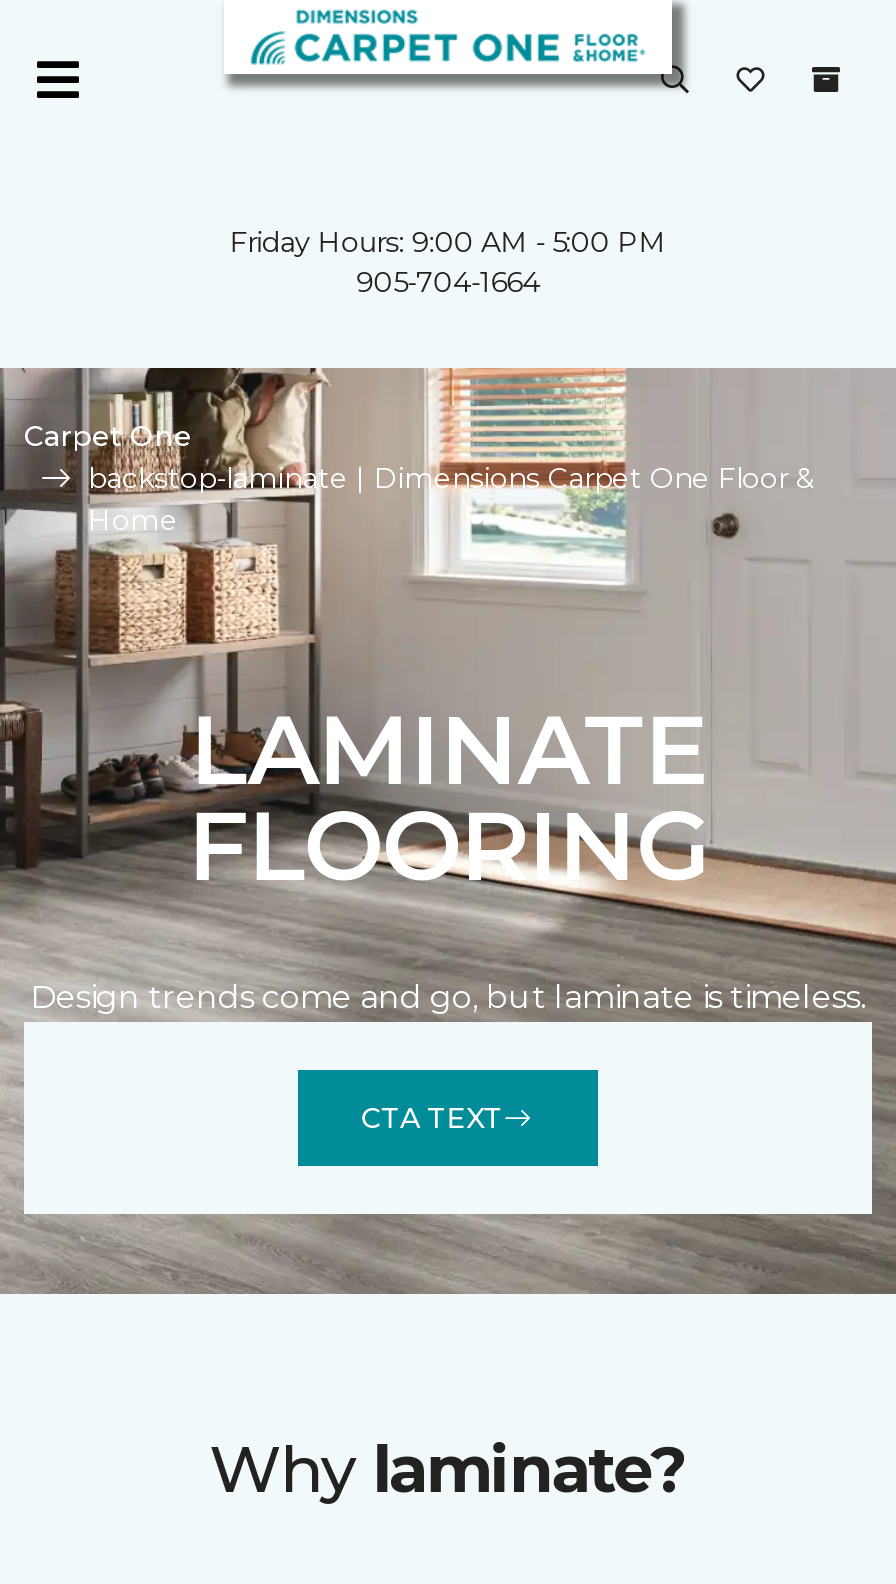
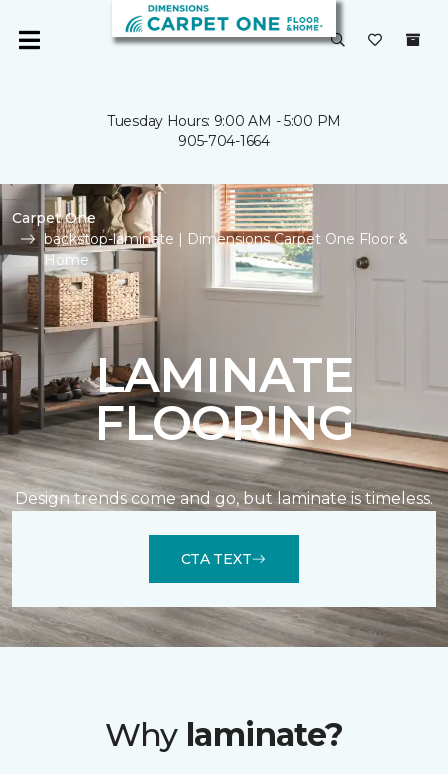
- Friday Hours: 9:00 AM - 5:00 PM
+ Tuesday Hours: 9:00 AM - 5:00 PM
